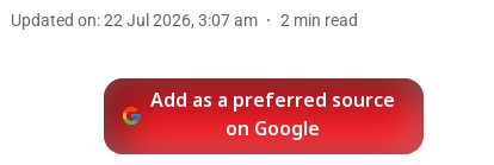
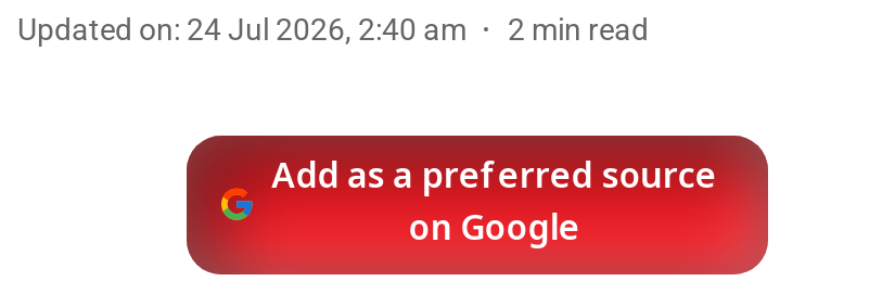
- Updated on: 22 Jul 2026, 3:07 am
+ Updated on: 24 Jul 2026, 2:40 am
